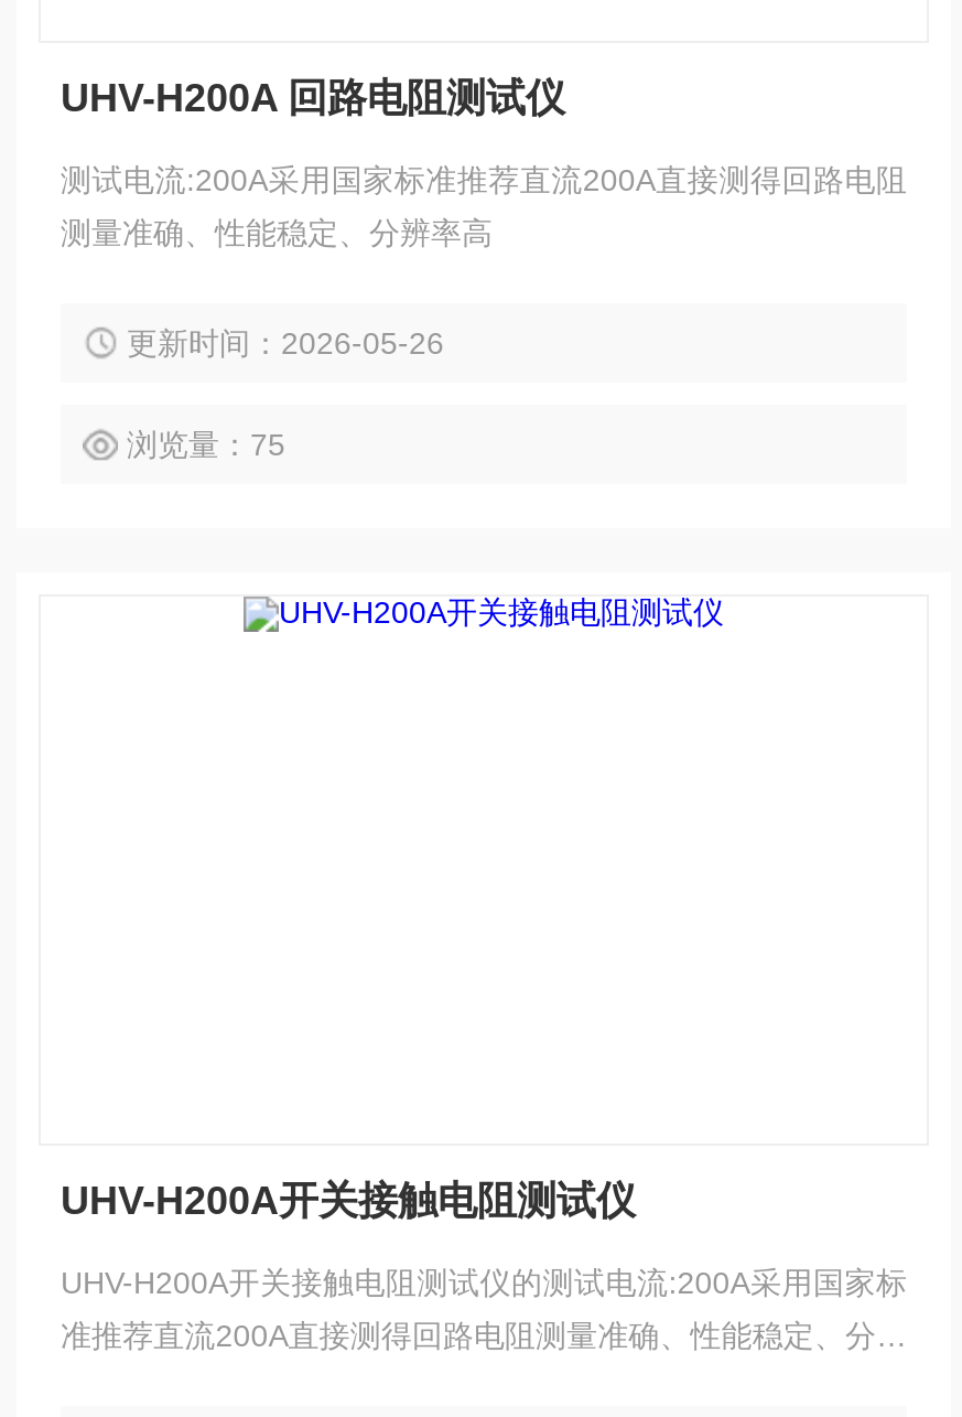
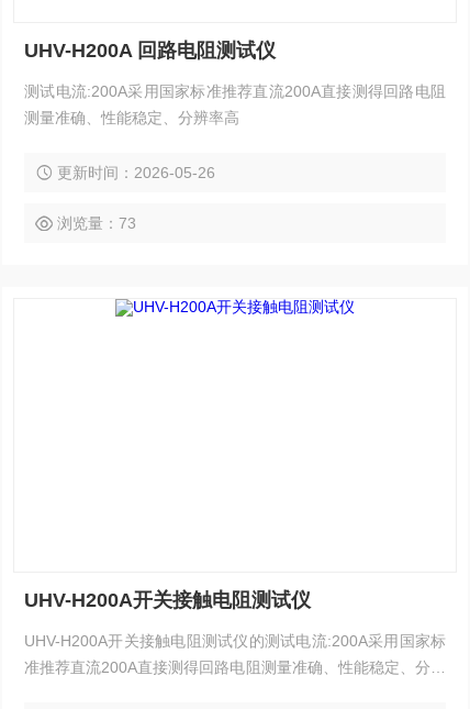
- 浏览量：75
+ 浏览量：73
